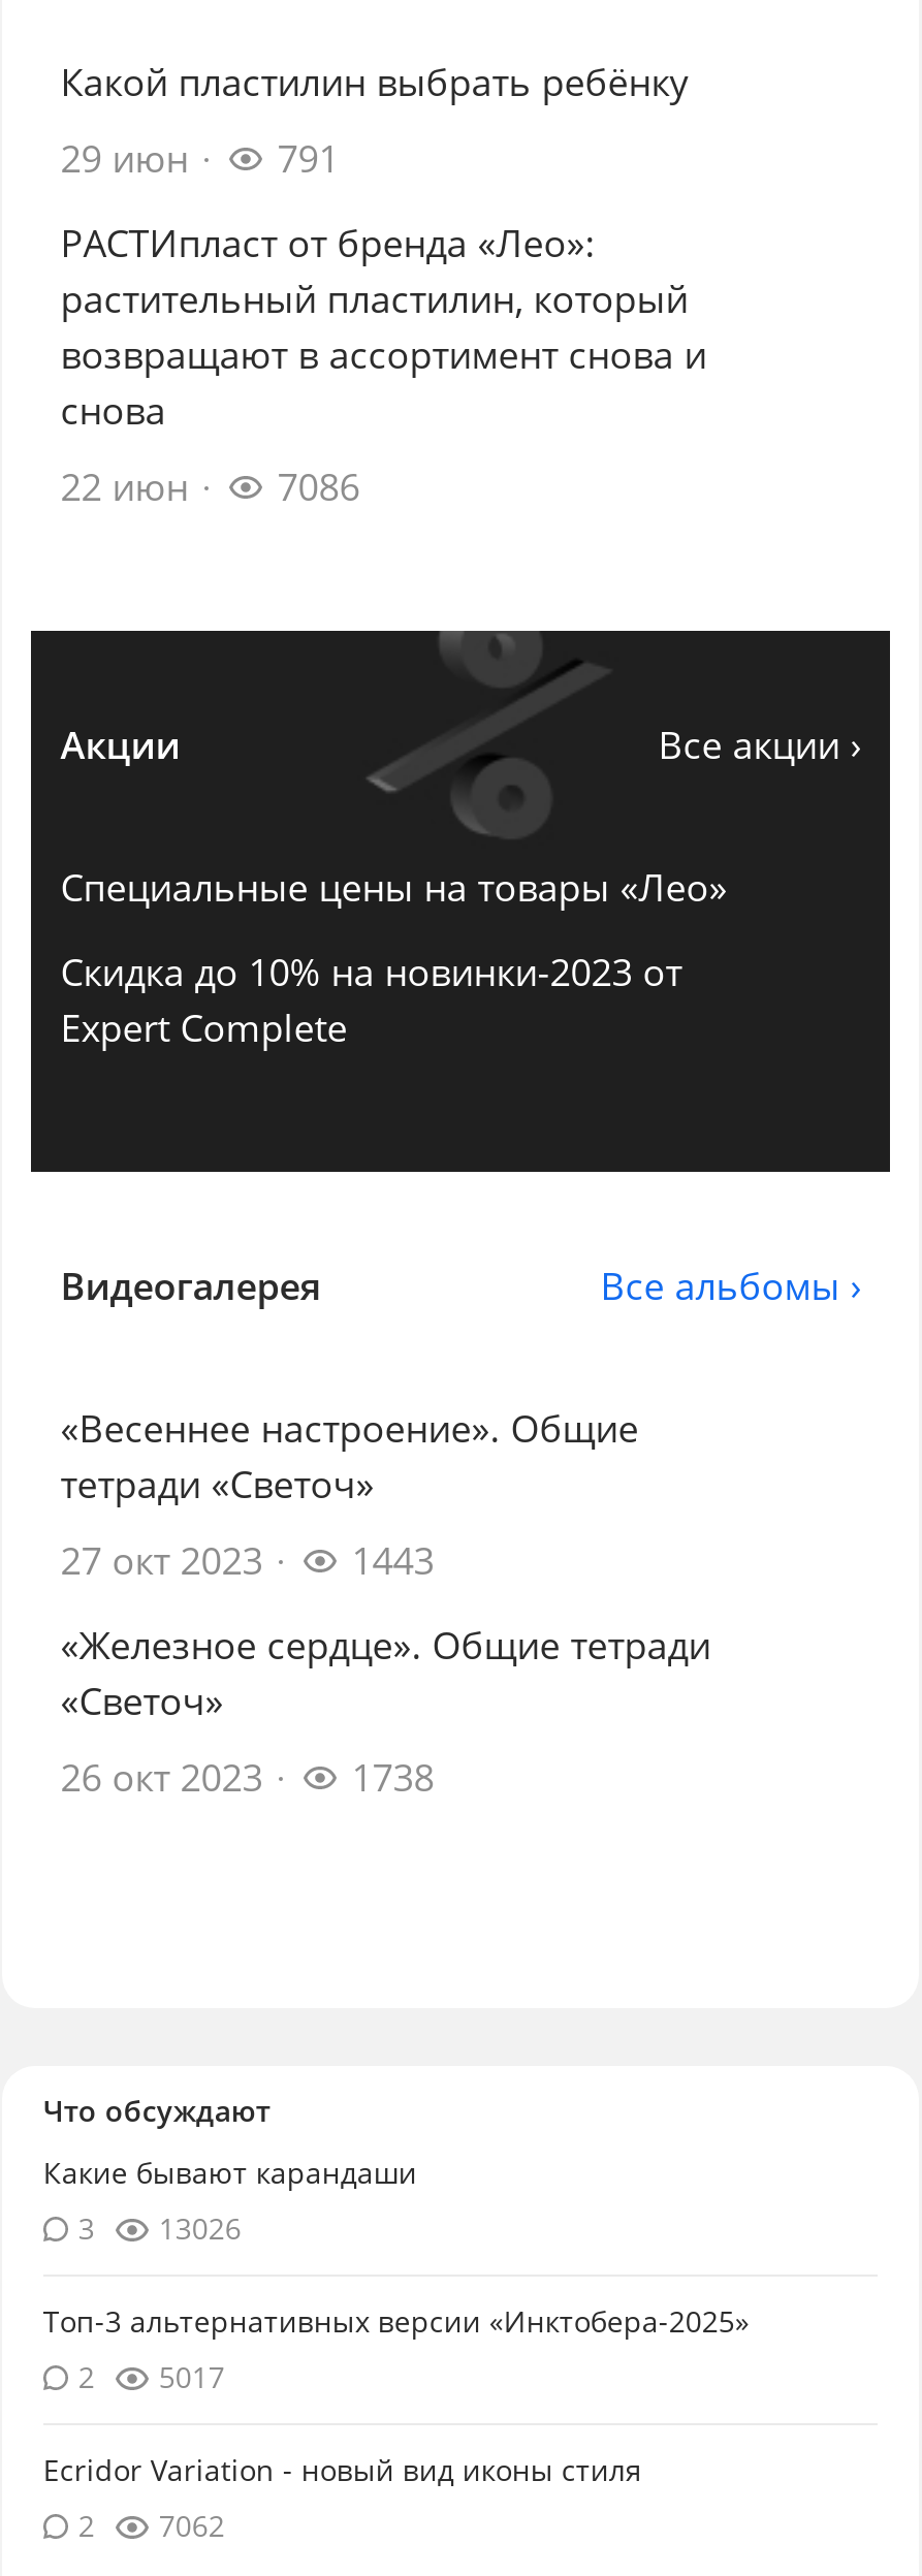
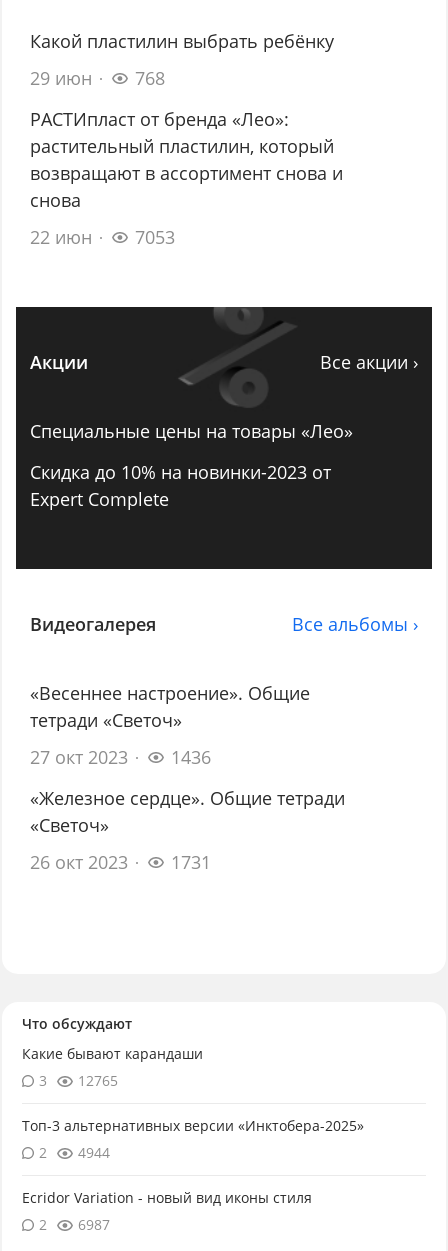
- 29 июн 791
+ 29 июн 768

- 22 июн 7086
+ 22 июн 7053

- 27 окт 2023 1443
+ 27 окт 2023 1436

- 26 окт 2023 1738
+ 26 окт 2023 1731

- 3 13026
+ 3 12765

- 2 5017
+ 2 4944

- 2 7062
+ 2 6987
